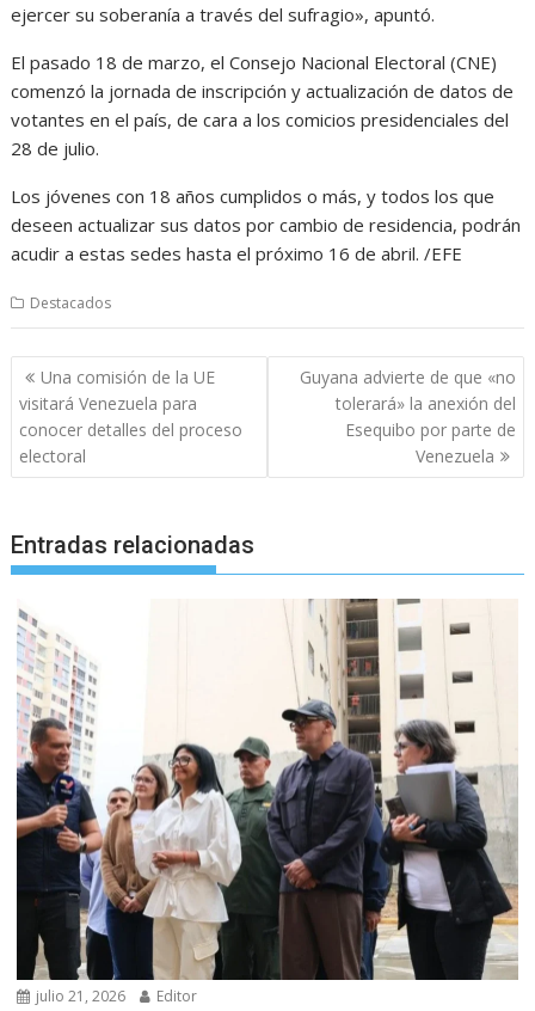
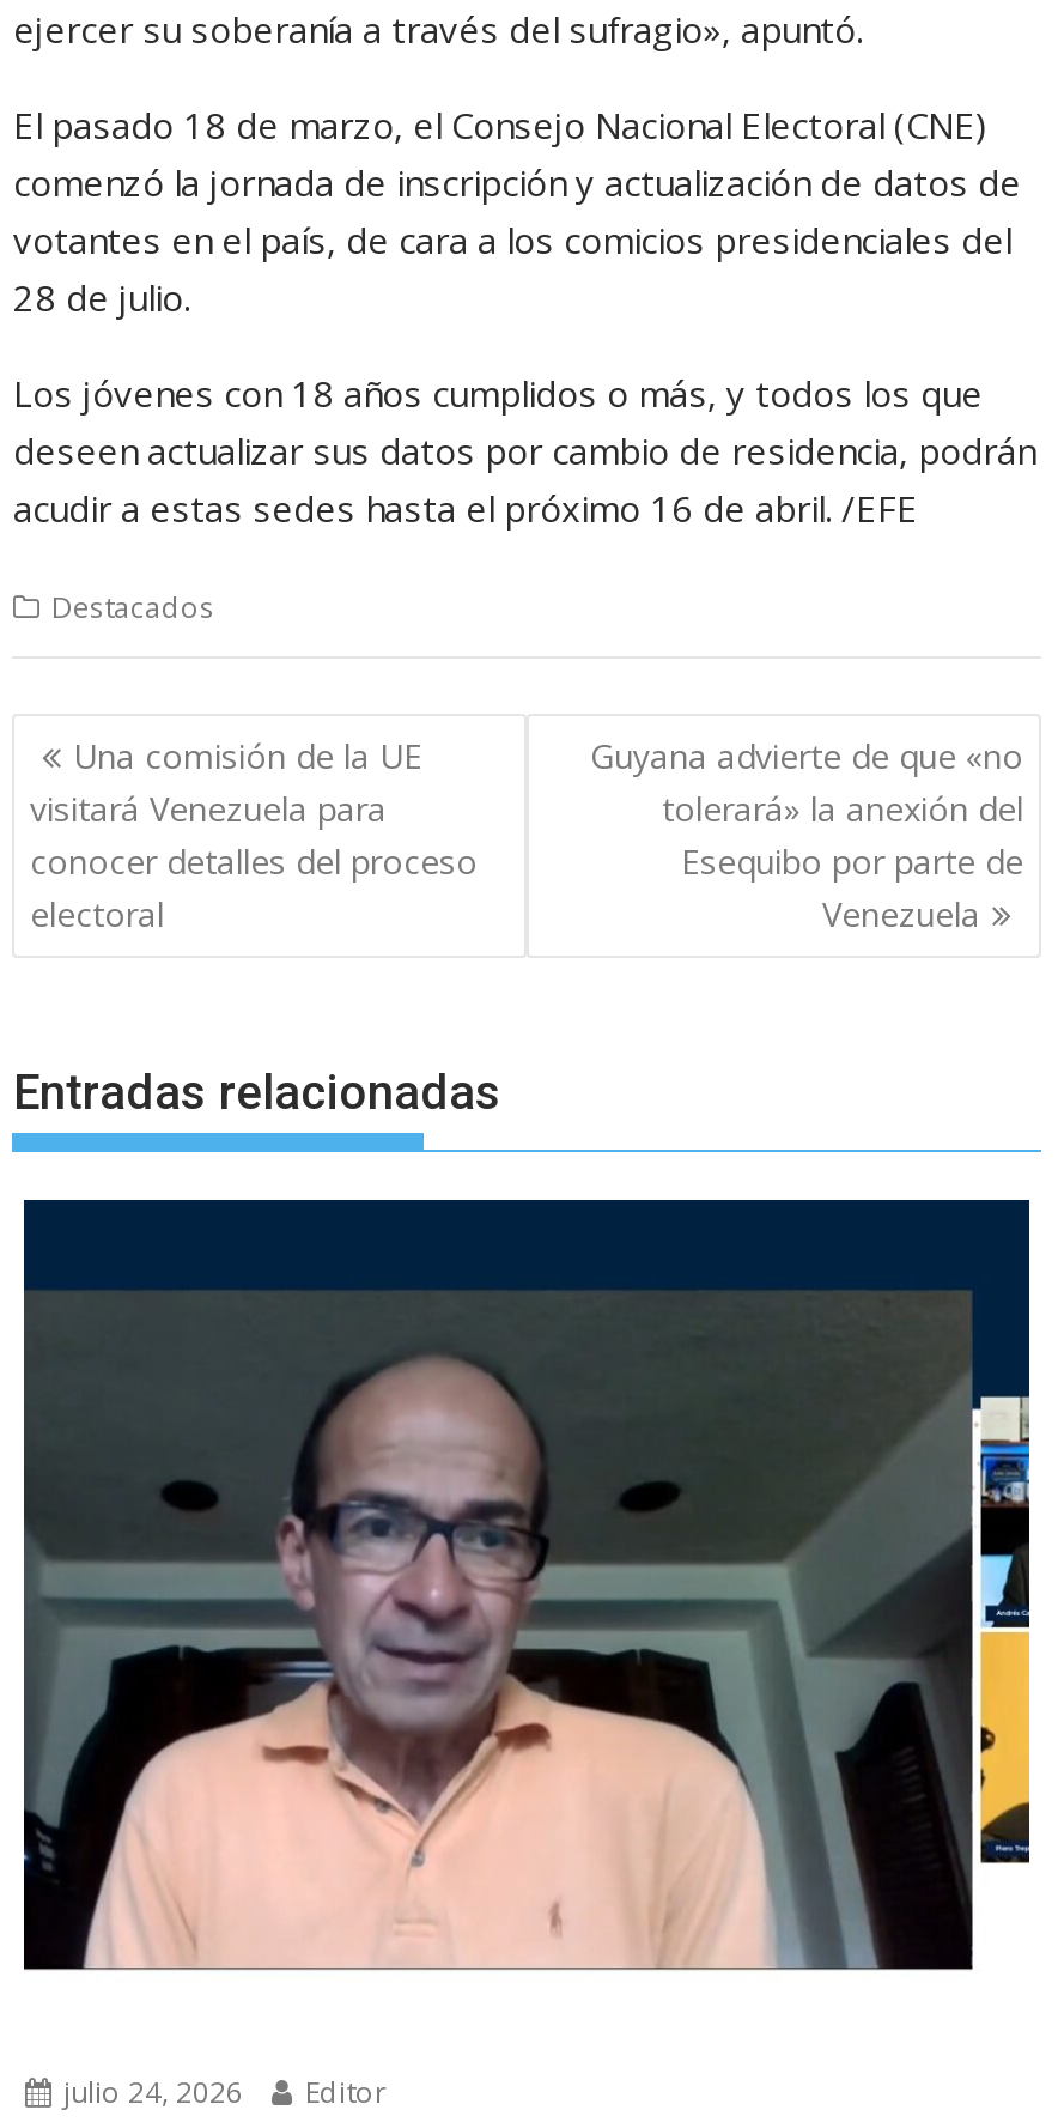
- [image]
- julio 21, 2026 Editor
+ [image]
+ julio 24, 2026 Editor
